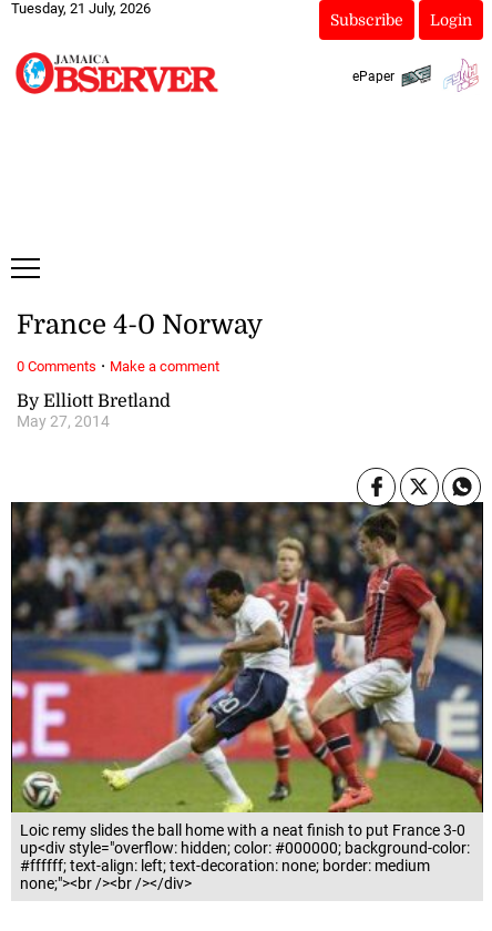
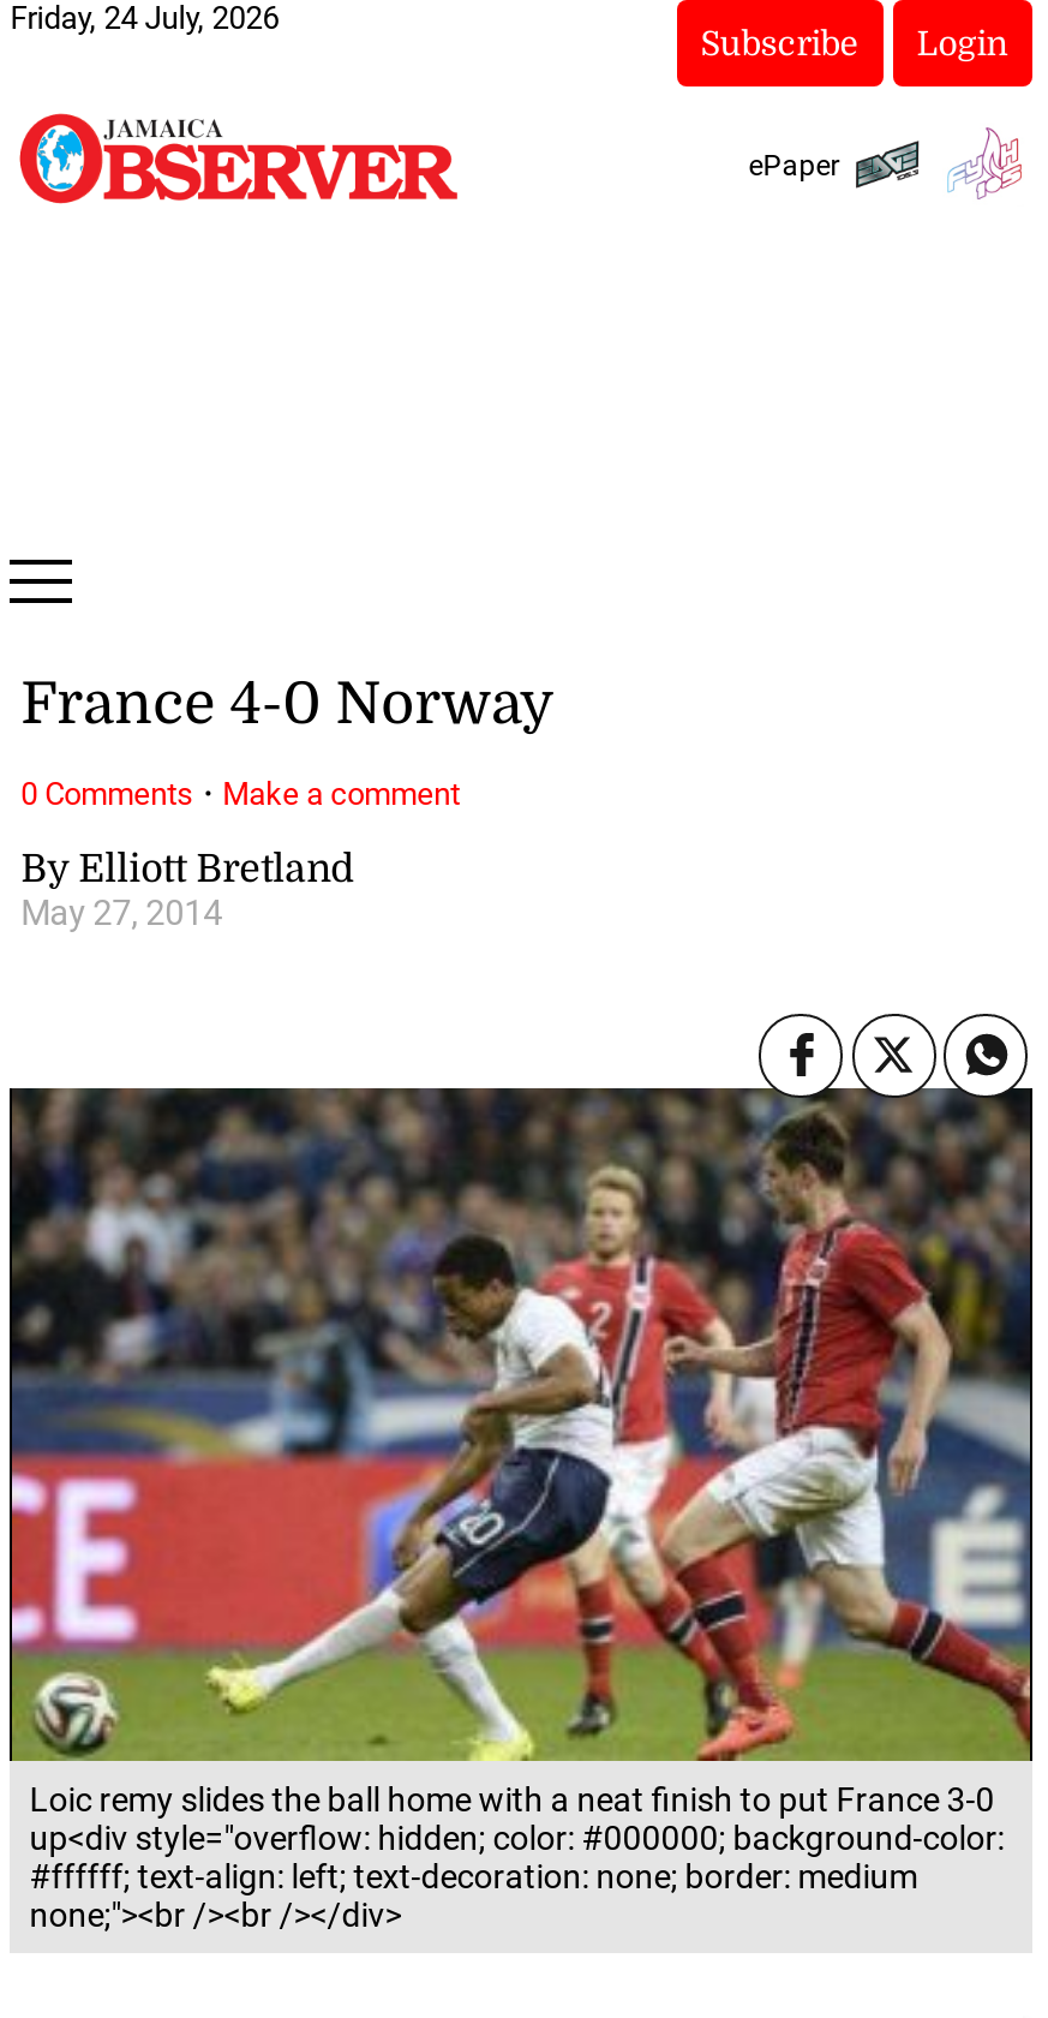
- Tuesday, 21 July, 2026
+ Friday, 24 July, 2026
